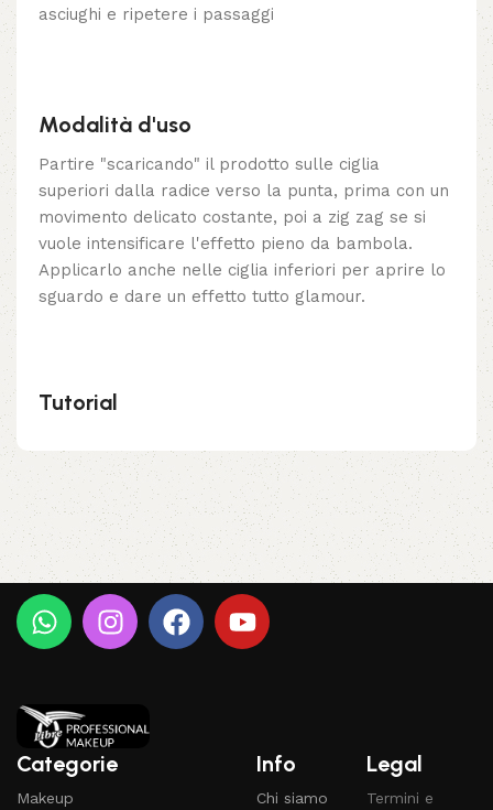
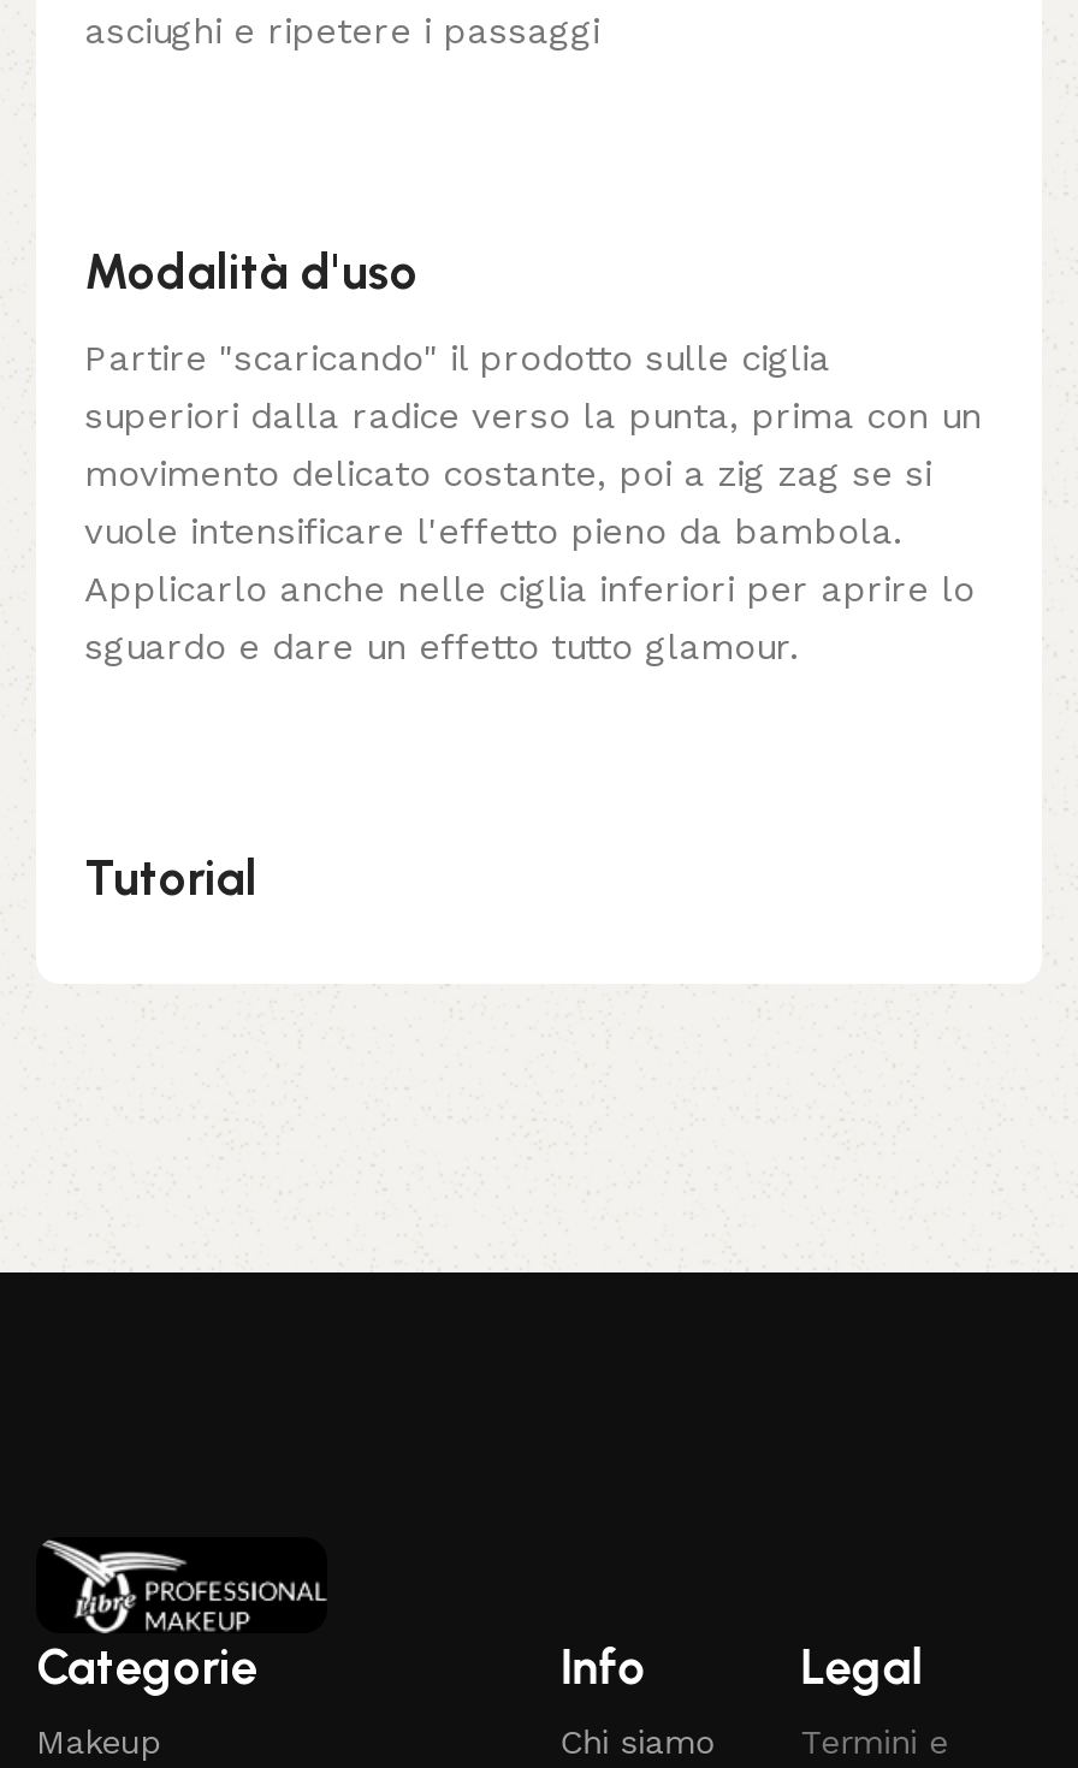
- [image]

- [image]

- [image]

- [image]
